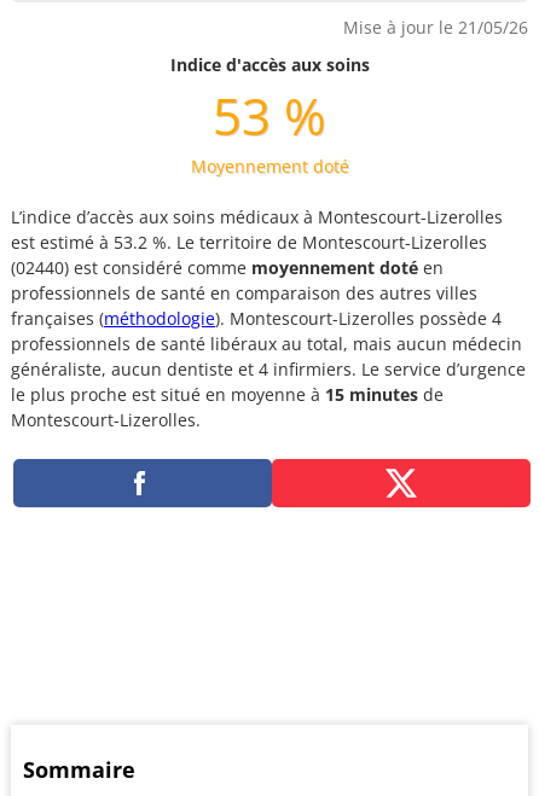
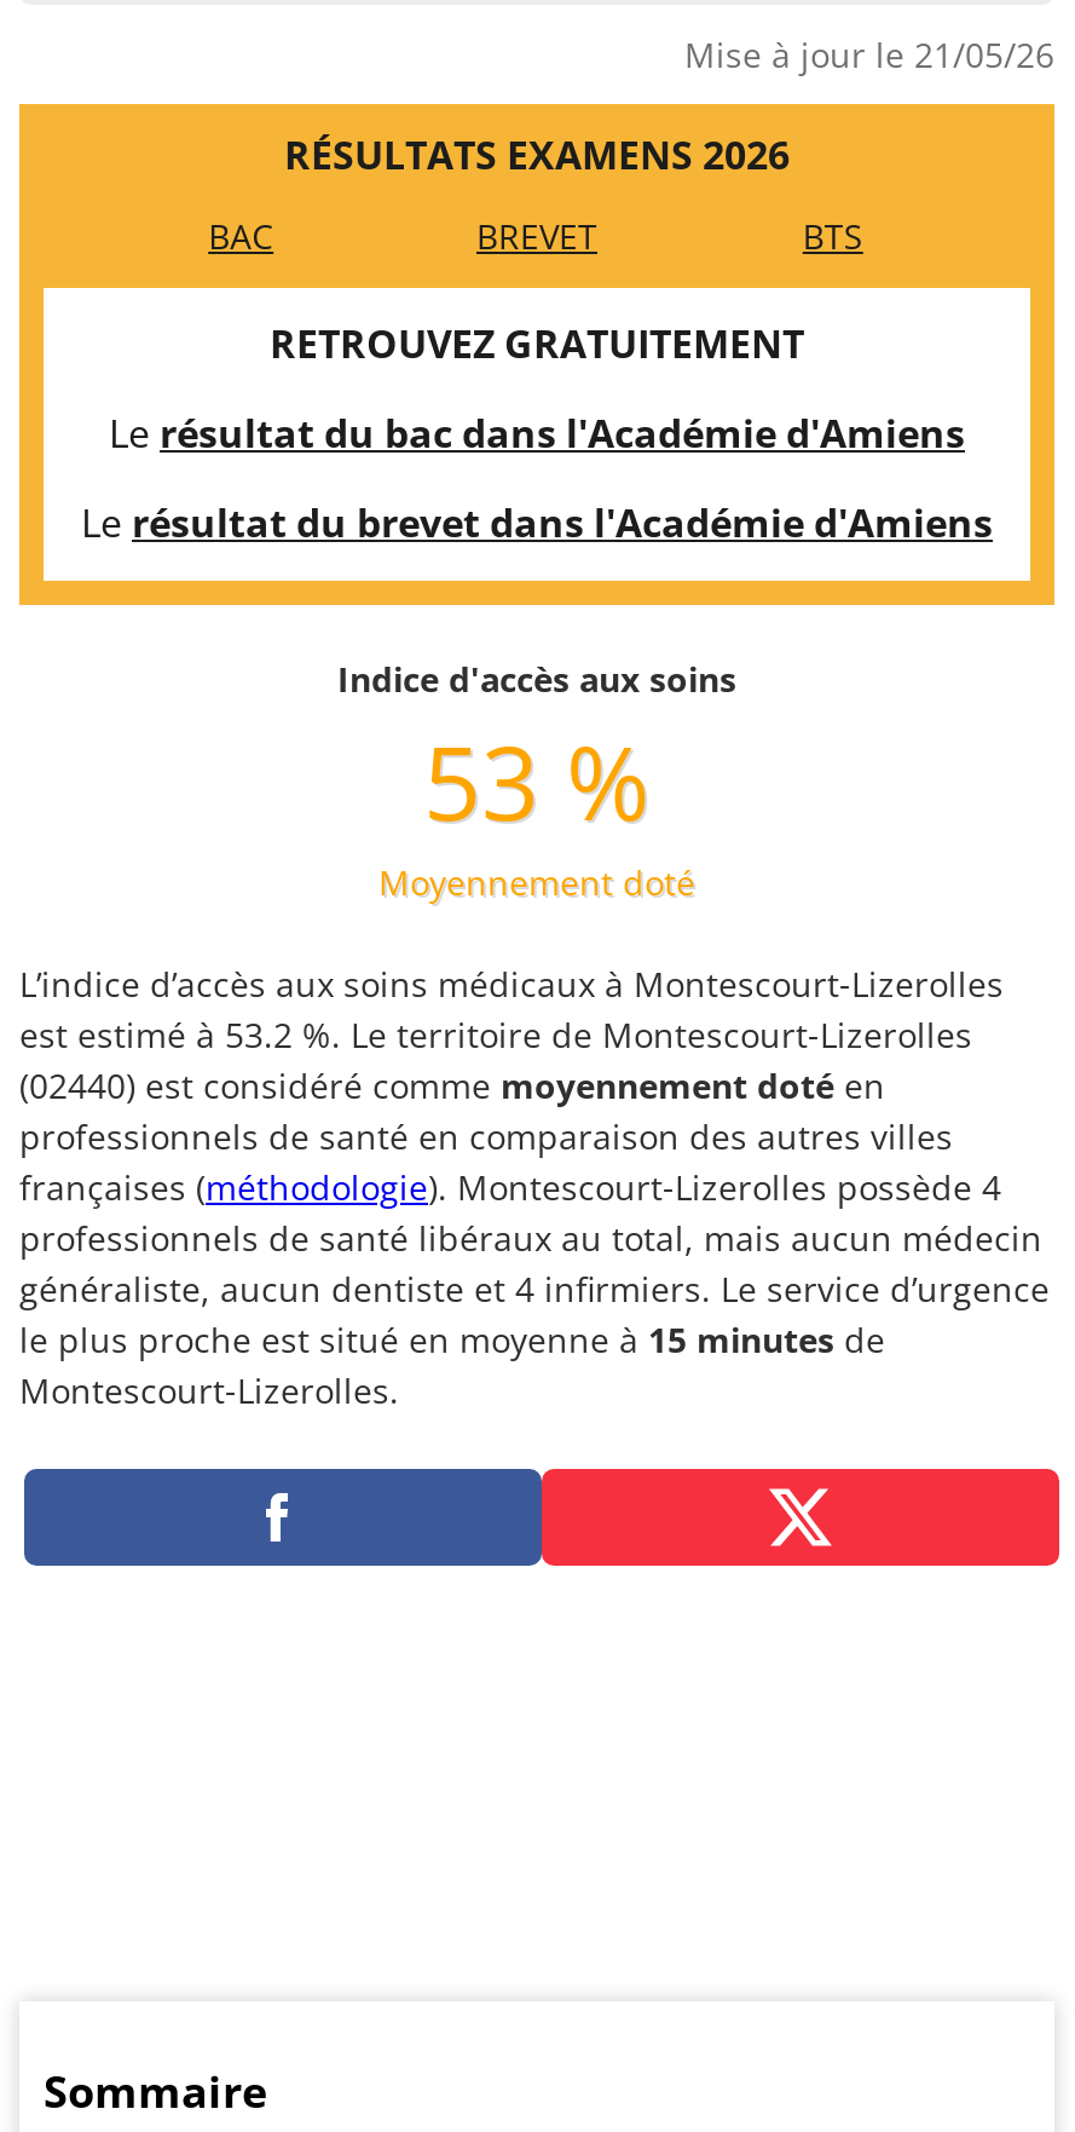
+ [image]
+ RÉSULTATS EXAMENS 2026
+ BAC
+ BREVET
+ BTS
+ RETROUVEZ GRATUITEMENT
+ Le résultat du bac dans l'Académie d'Amiens
+ Le résultat du brevet dans l'Académie d'Amiens
